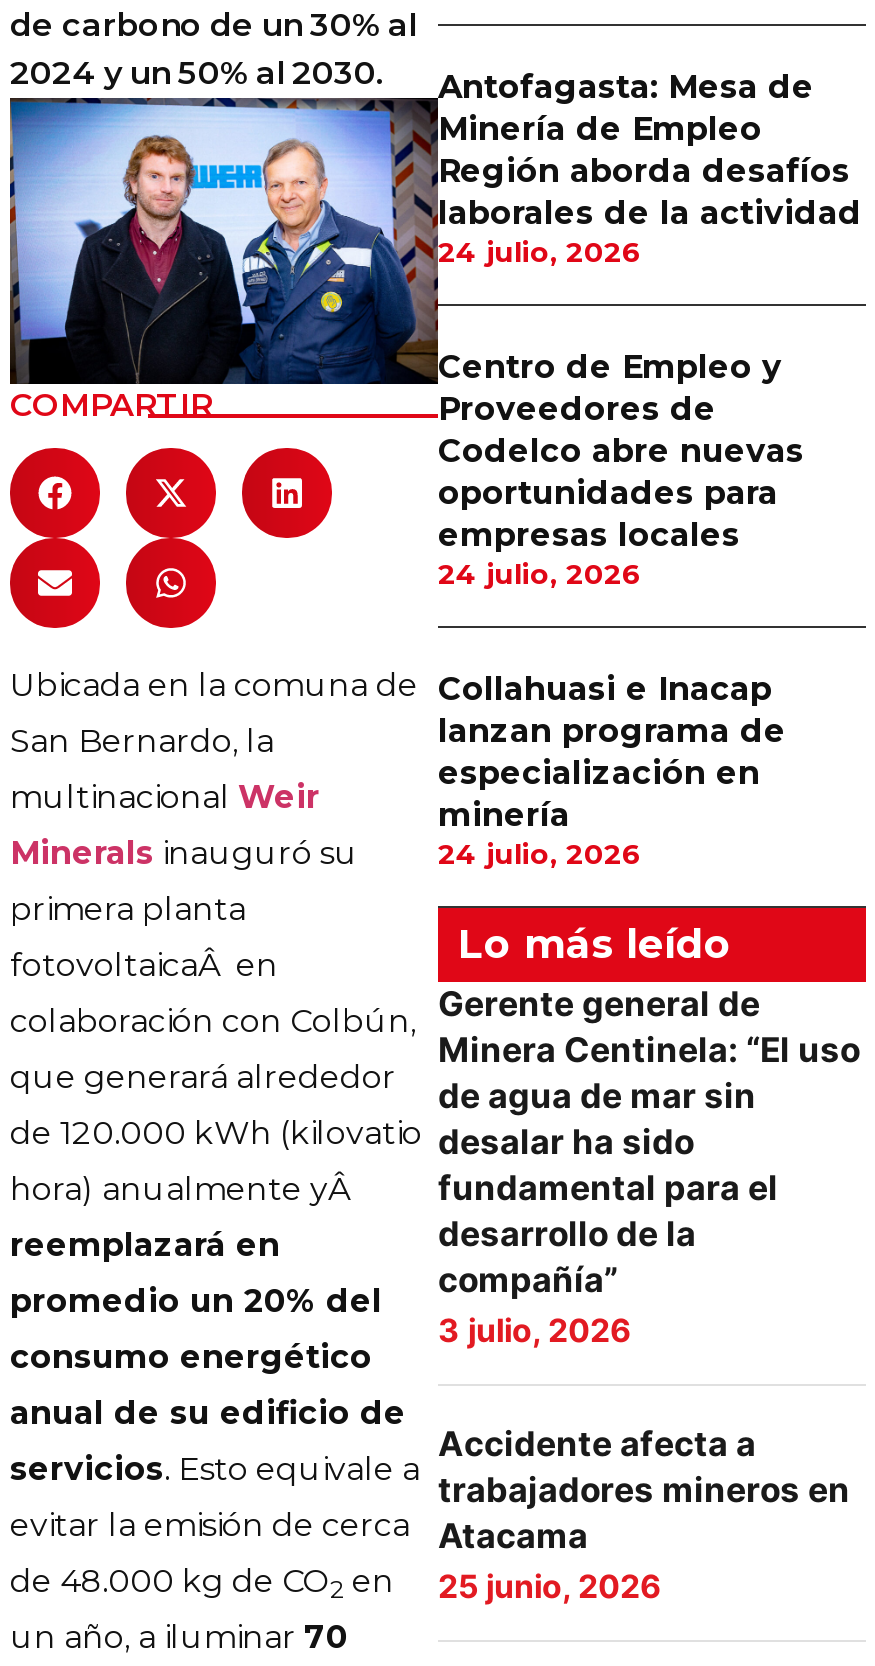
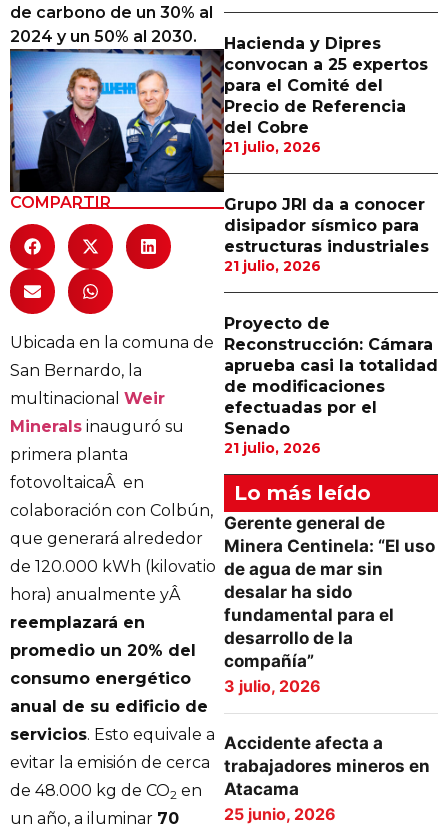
- Antofagasta: Mesa de
- Minería de Empleo
- Región aborda desafíos
- laborales de la actividad
- 24 julio, 2026
+ Hacienda y Dipres
+ convocan a 25 expertos
+ para el Comité del
+ Precio de Referencia
+ del Cobre
+ 21 julio, 2026

- Centro de Empleo y
- Proveedores de
- Codelco abre nuevas
- oportunidades para
- empresas locales
- 24 julio, 2026
+ Grupo JRI da a conocer
+ disipador sísmico para
+ estructuras industriales
+ 21 julio, 2026

- Collahuasi e Inacap
- lanzan programa de
- especialización en
- minería
- 24 julio, 2026
+ Proyecto de
+ Reconstrucción: Cámara
+ aprueba casi la totalidad
+ de modificaciones
+ efectuadas por el
+ Senado
+ 21 julio, 2026

moved down: Lo más leído | Gerente general de | Minera Centinela: “El uso | ... | Atacama | 25 junio, 2026
